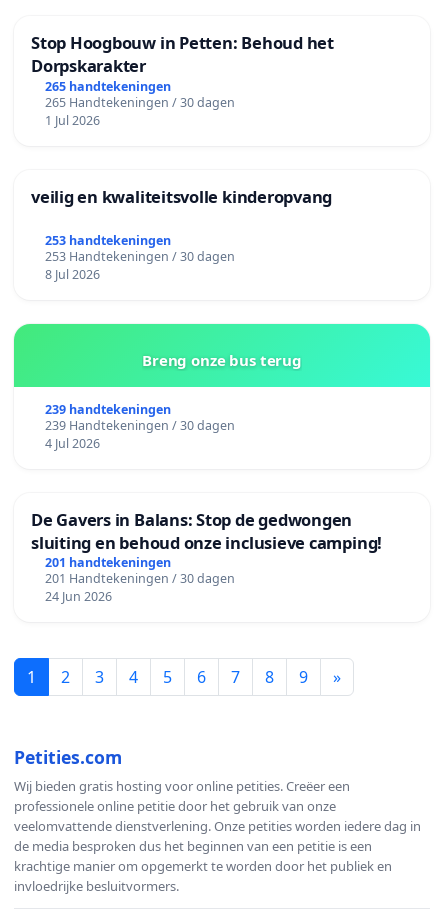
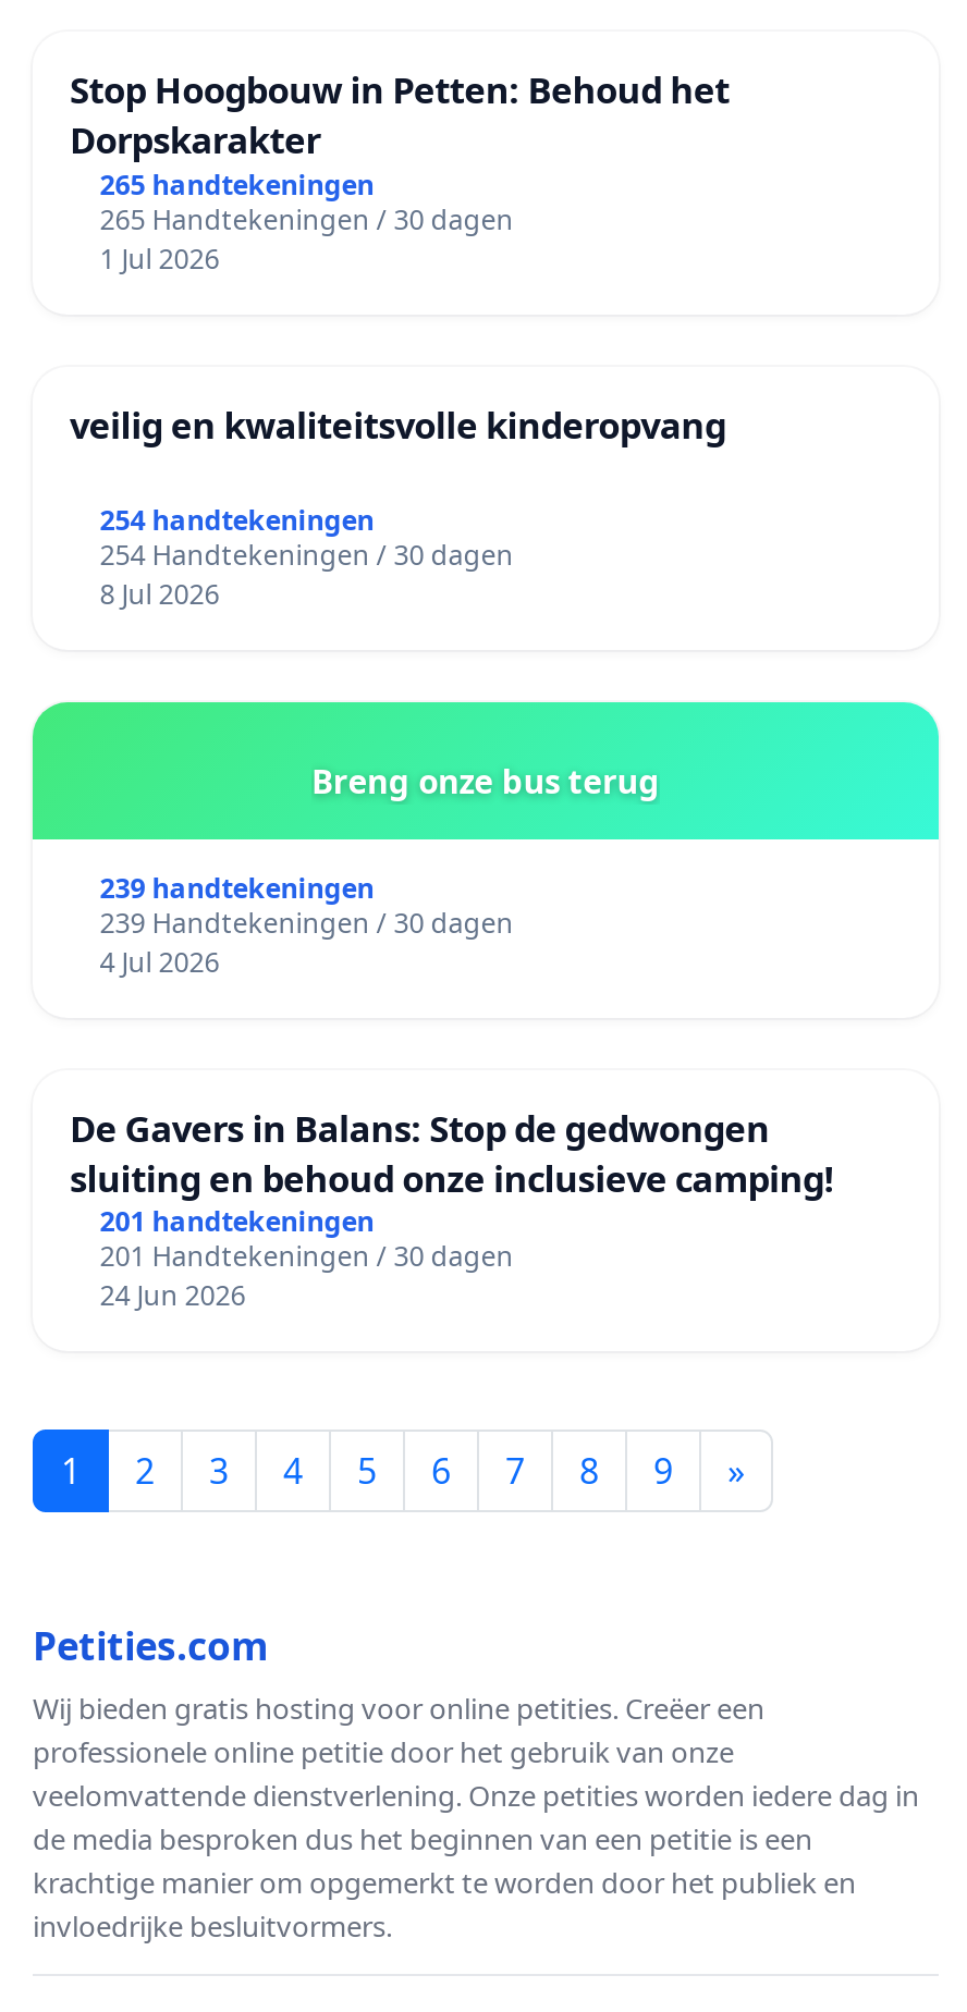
- 253 handtekeningen
+ 254 handtekeningen

- 253 Handtekeningen / 30 dagen
+ 254 Handtekeningen / 30 dagen
